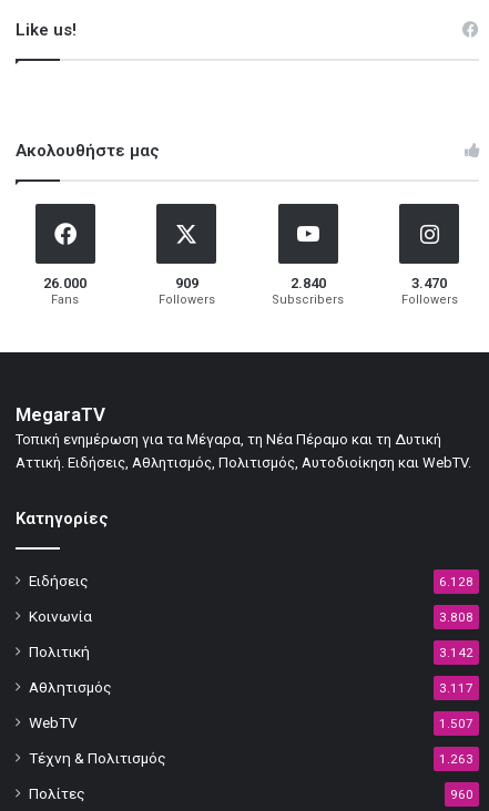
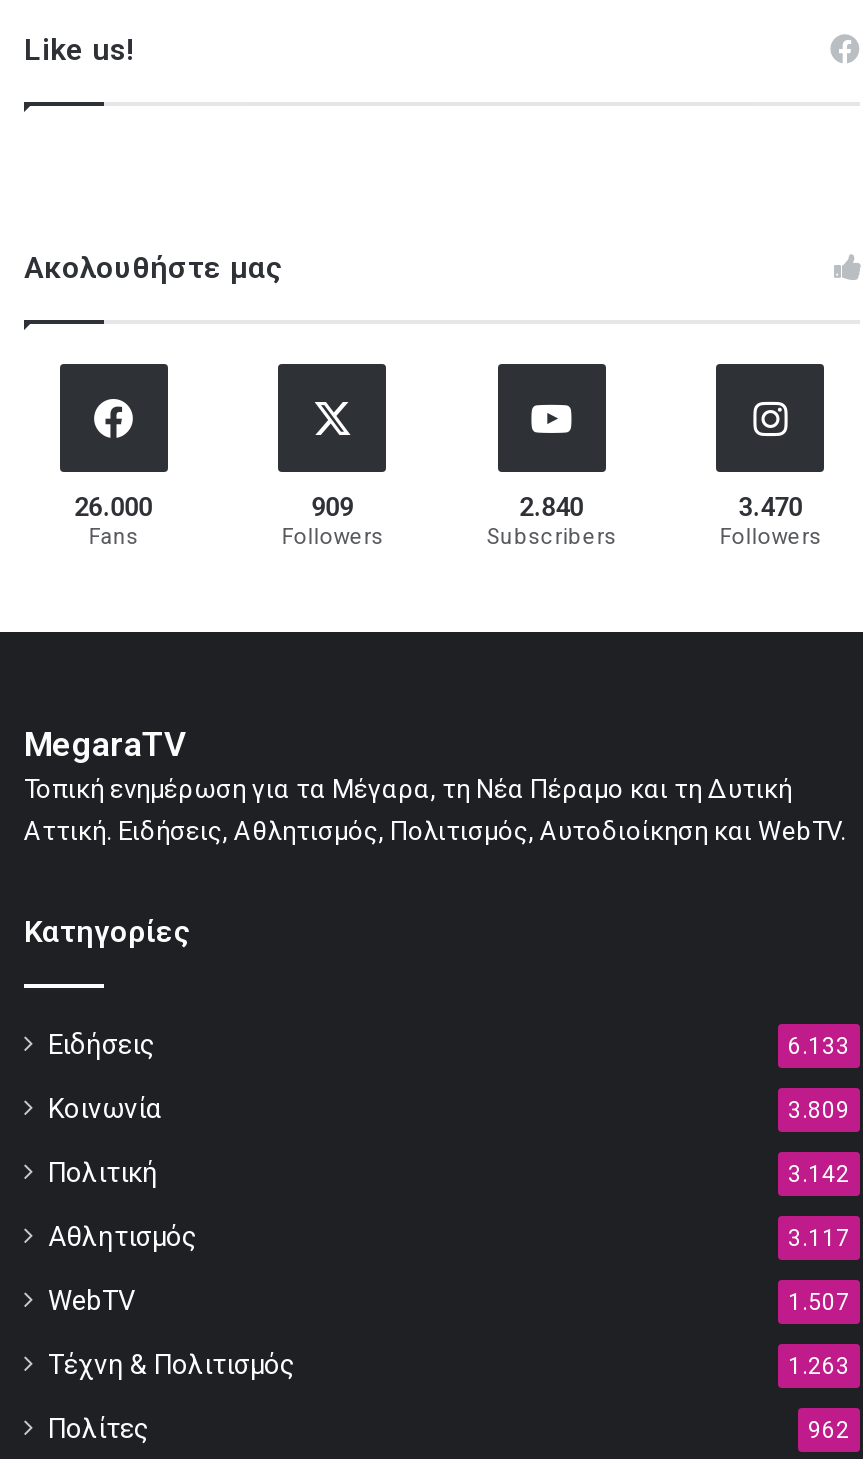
- 6.128
+ 6.133

- 3.808
+ 3.809

- 960
+ 962
